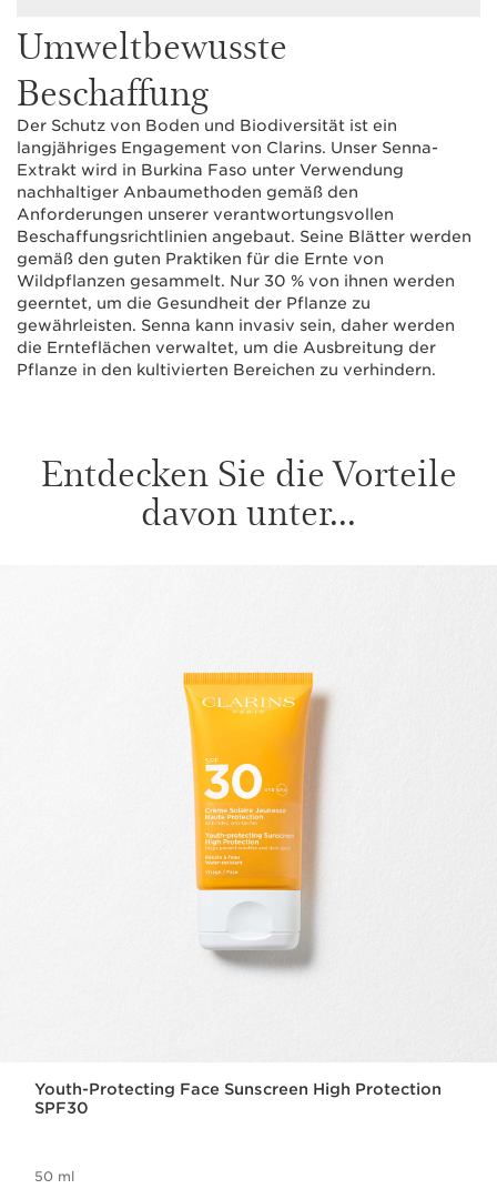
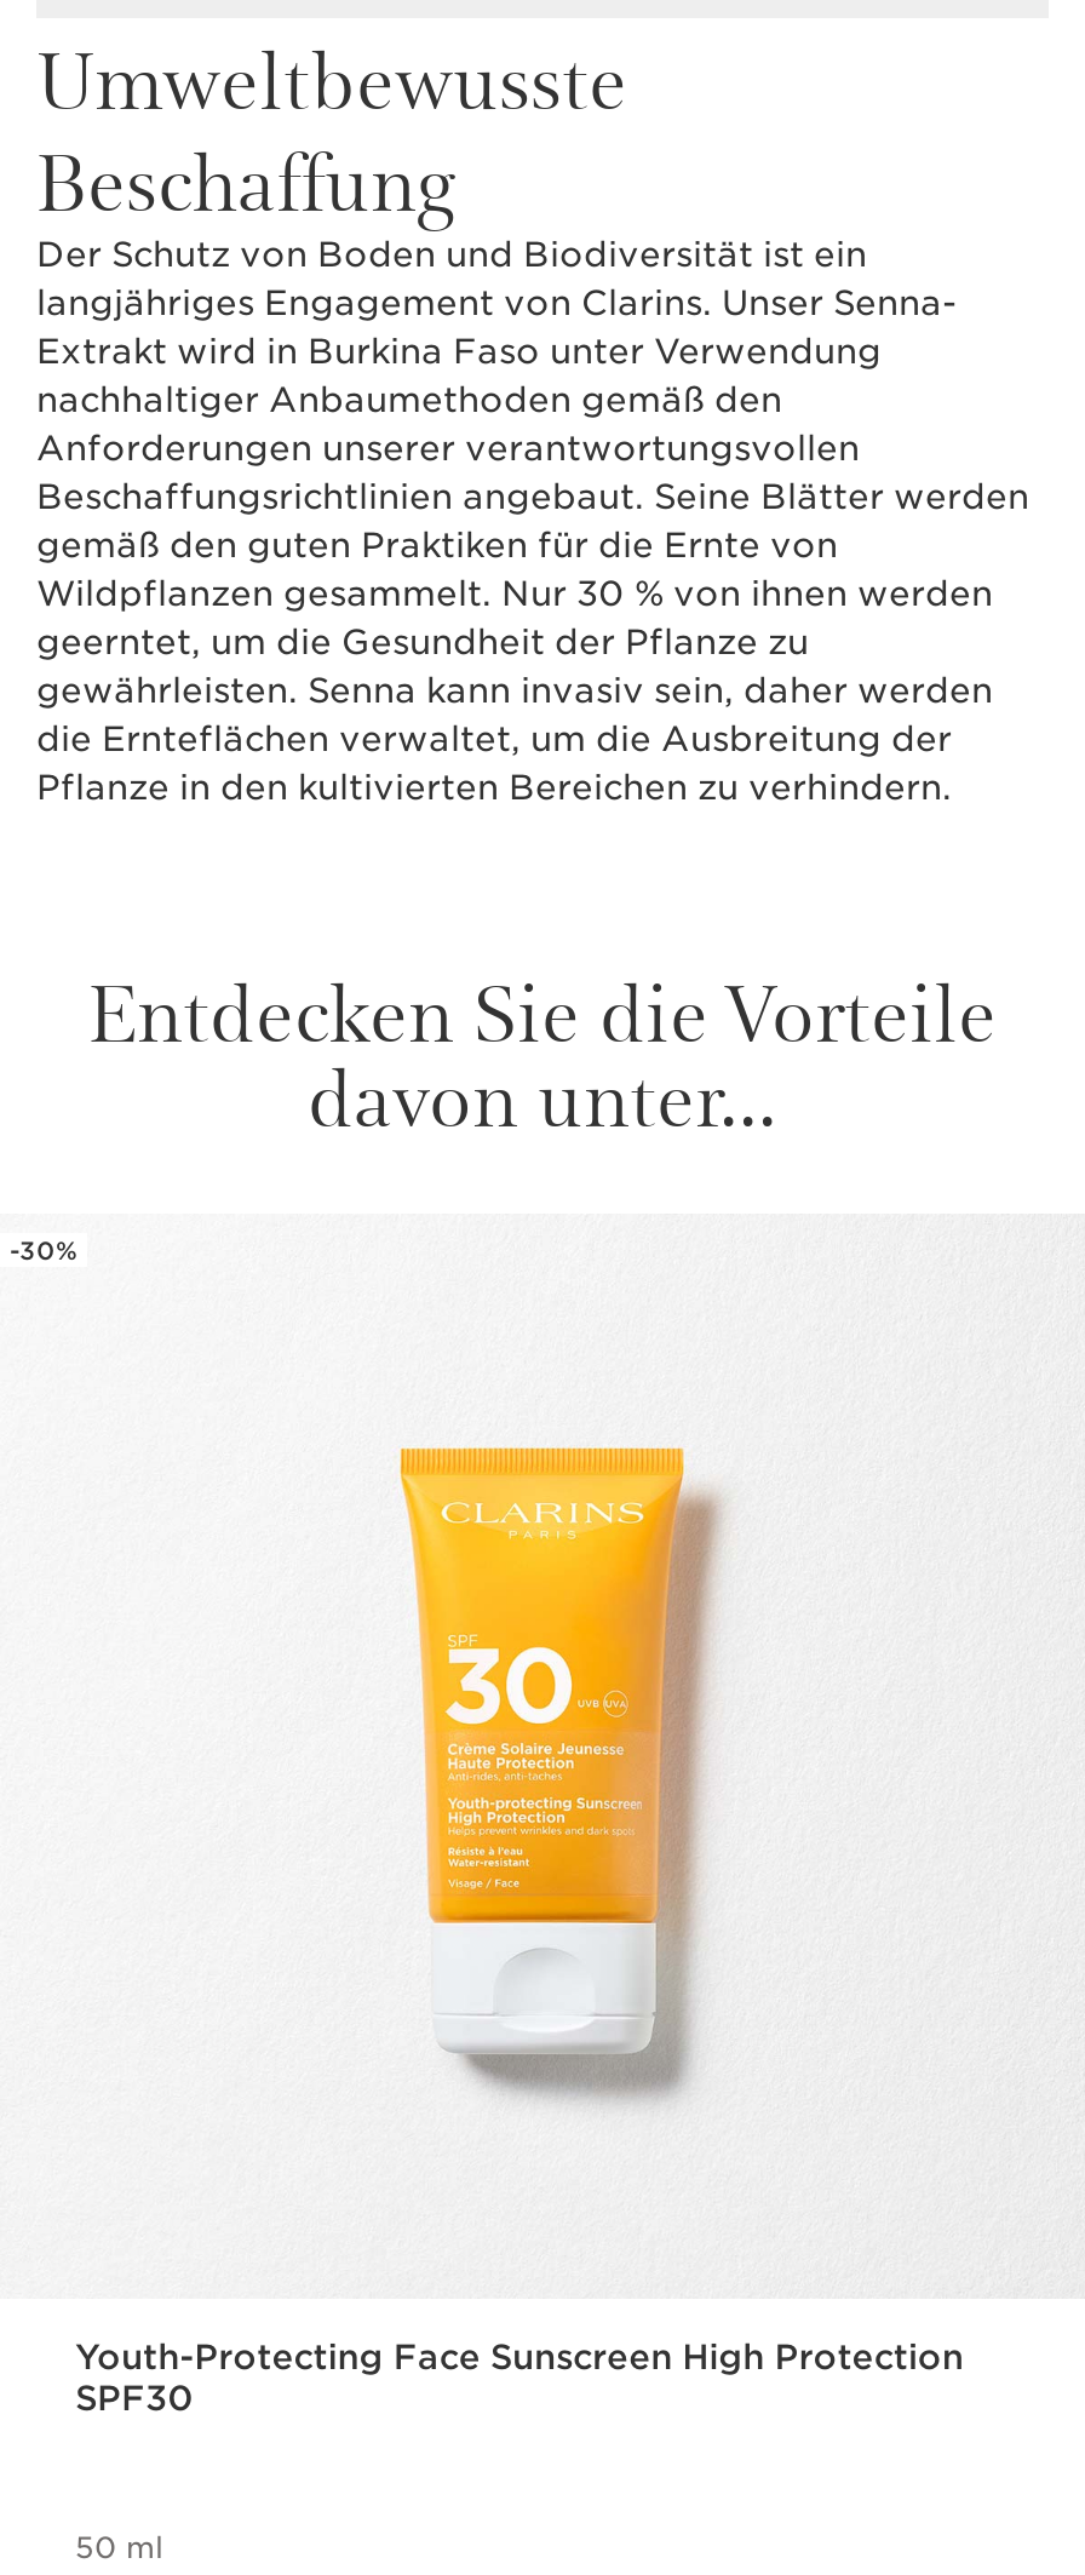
+ -30%
